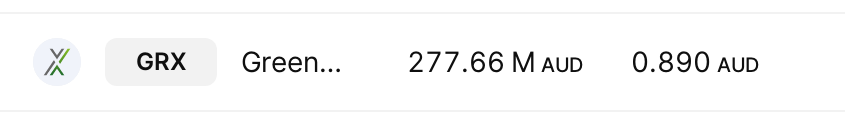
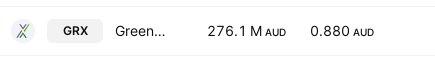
- 277.66 M AUD
+ 276.1 M AUD

- 0.890 AUD
+ 0.880 AUD
